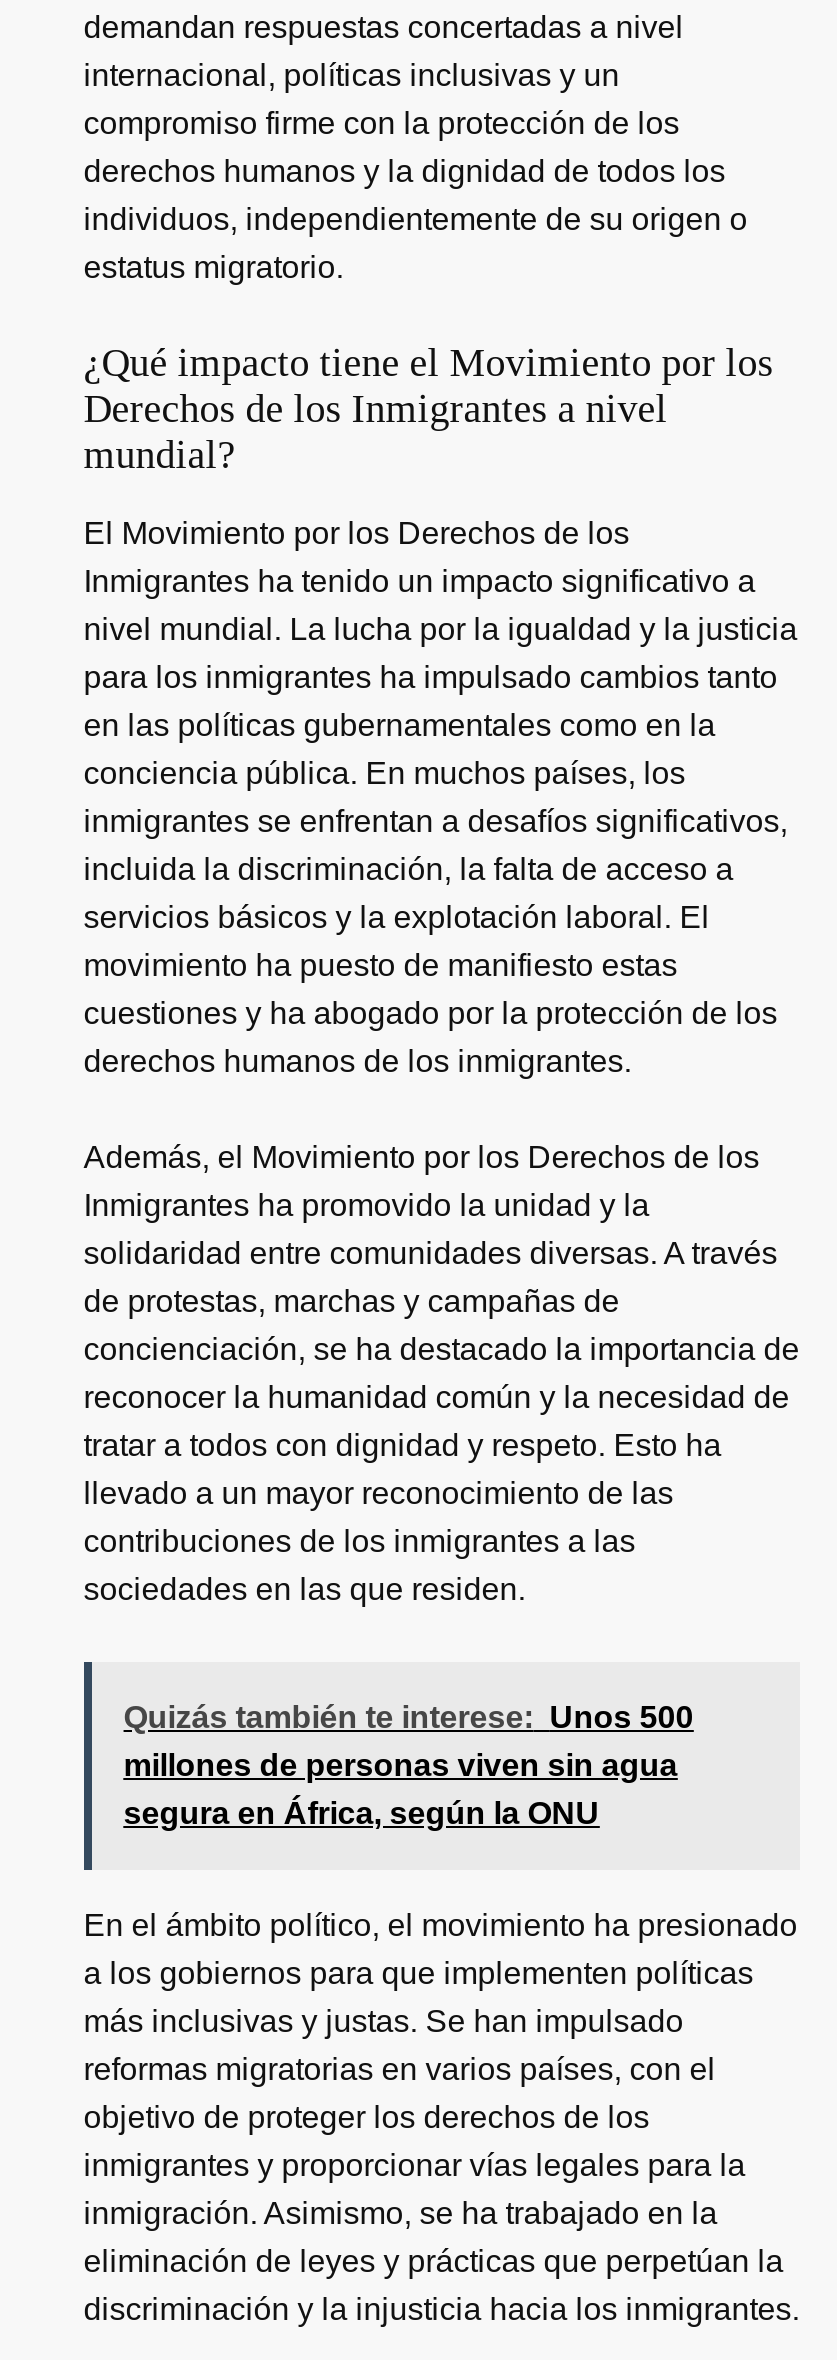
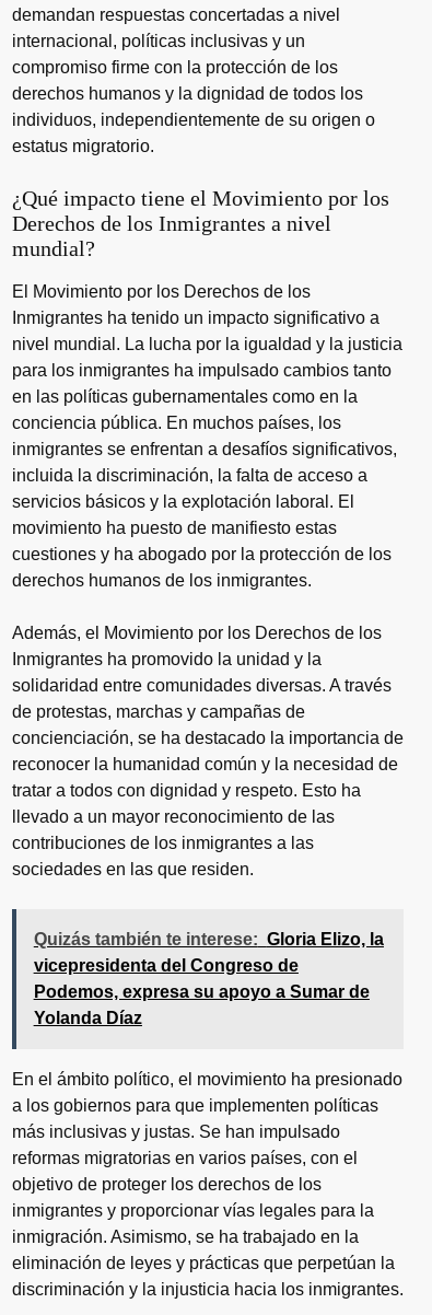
- Quizás también te interese: Unos 500
- millones de personas viven sin agua
- segura en África, según la ONU
+ Quizás también te interese: Gloria Elizo, la
+ vicepresidenta del Congreso de
+ Podemos, expresa su apoyo a Sumar de
+ Yolanda Díaz
